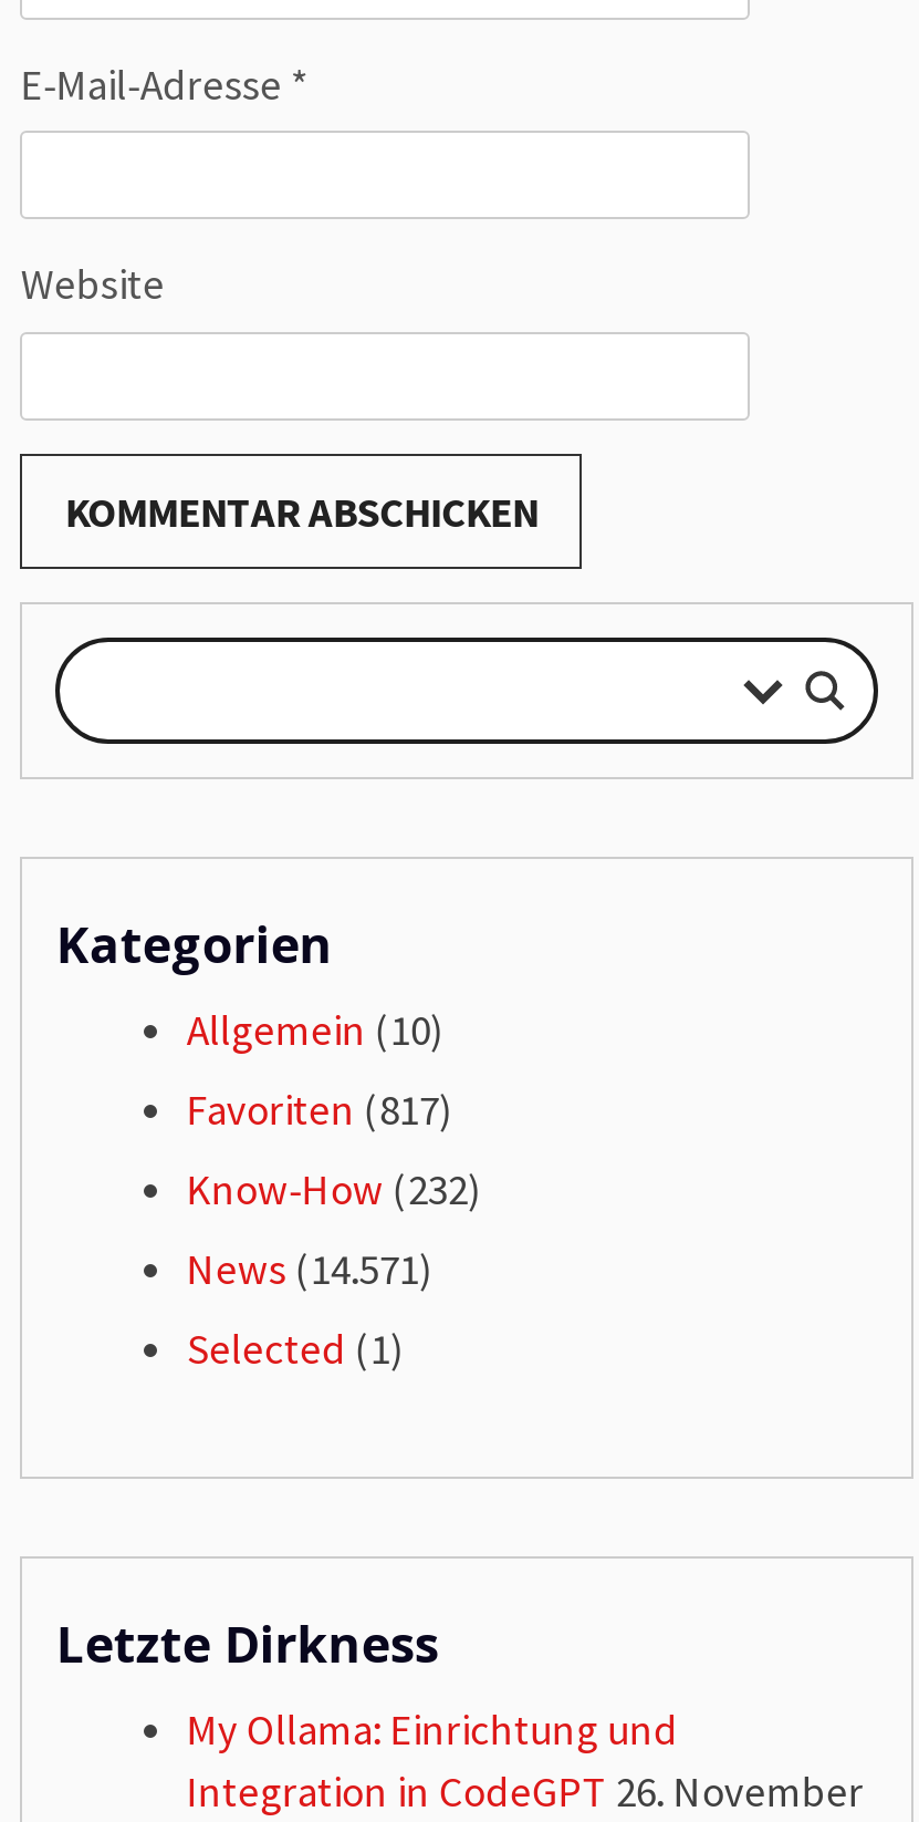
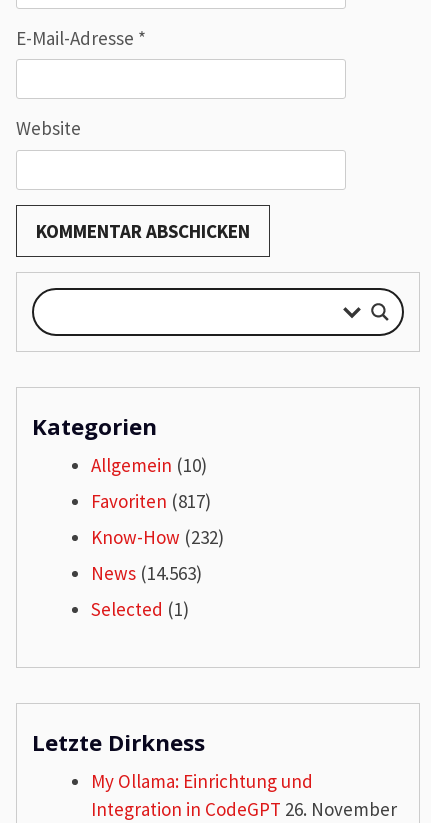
- News (14.571)
+ News (14.563)
